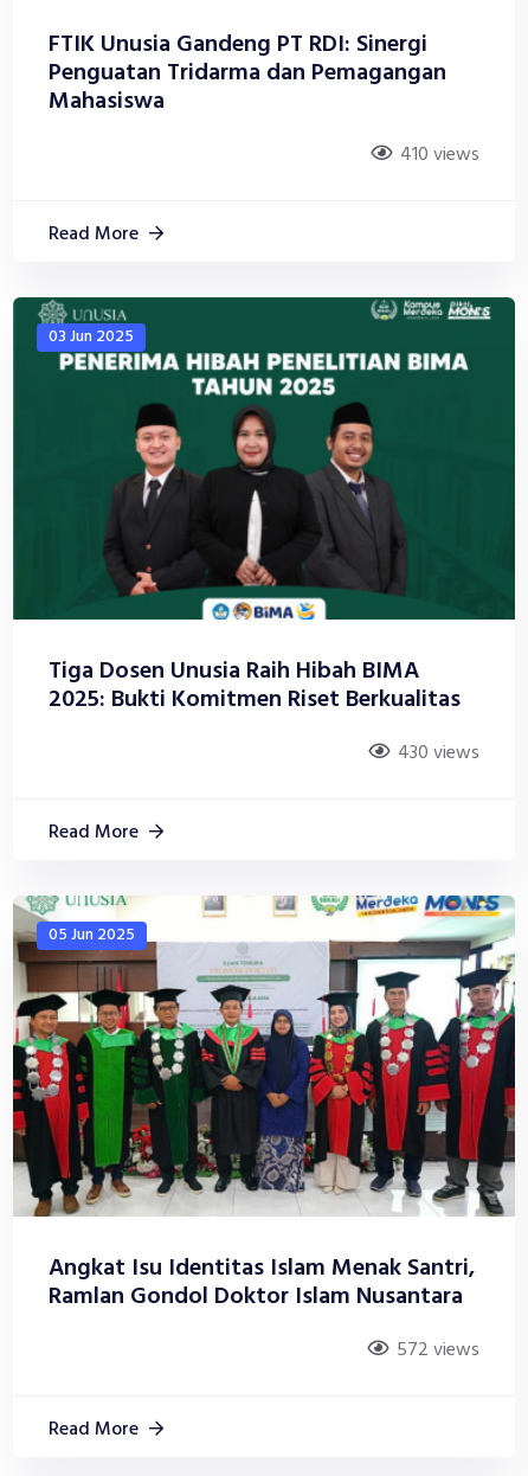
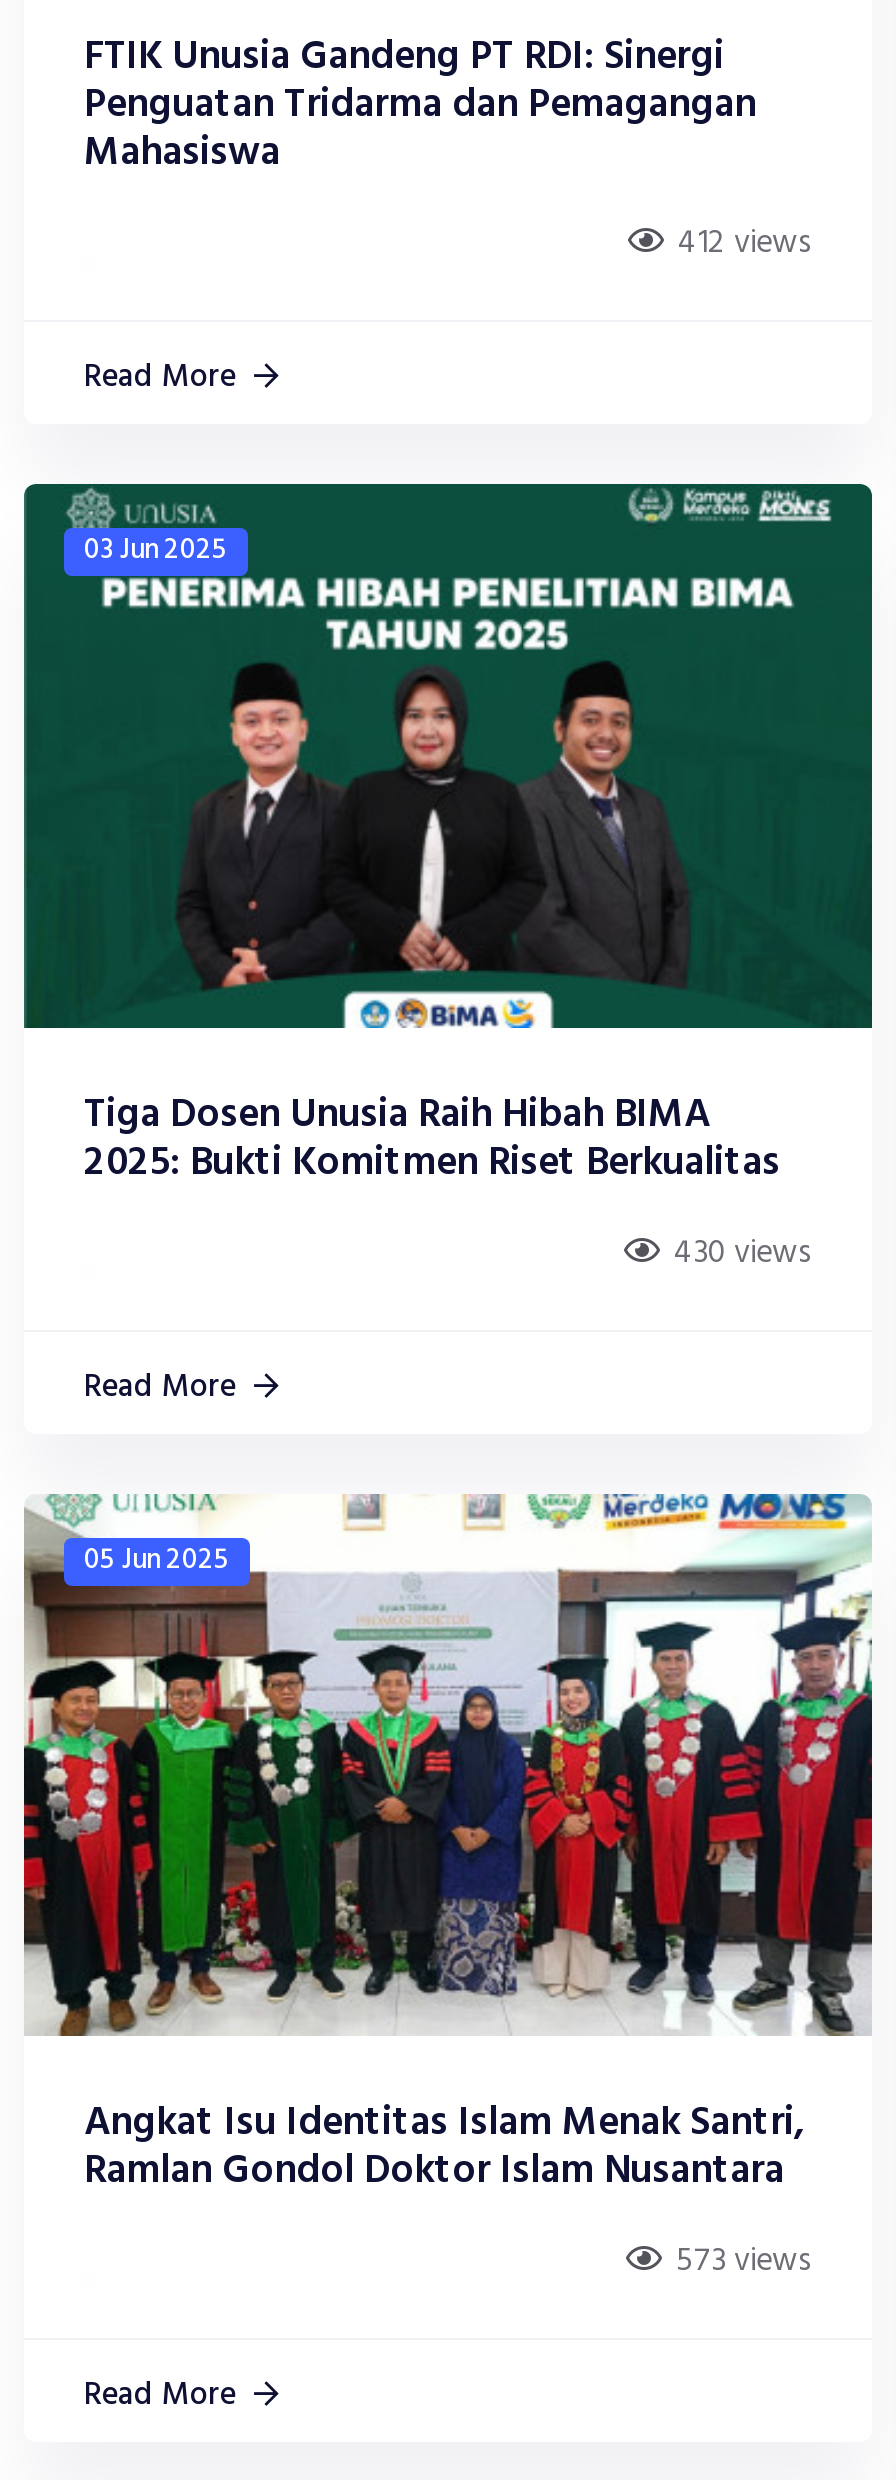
- 410 views
+ 412 views

- 572 views
+ 573 views
